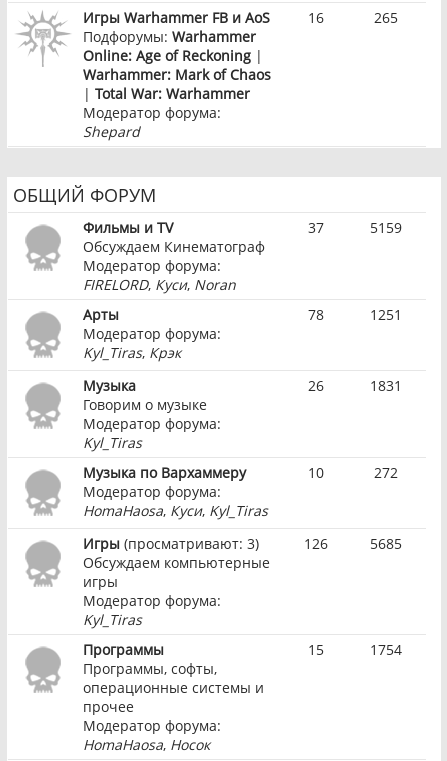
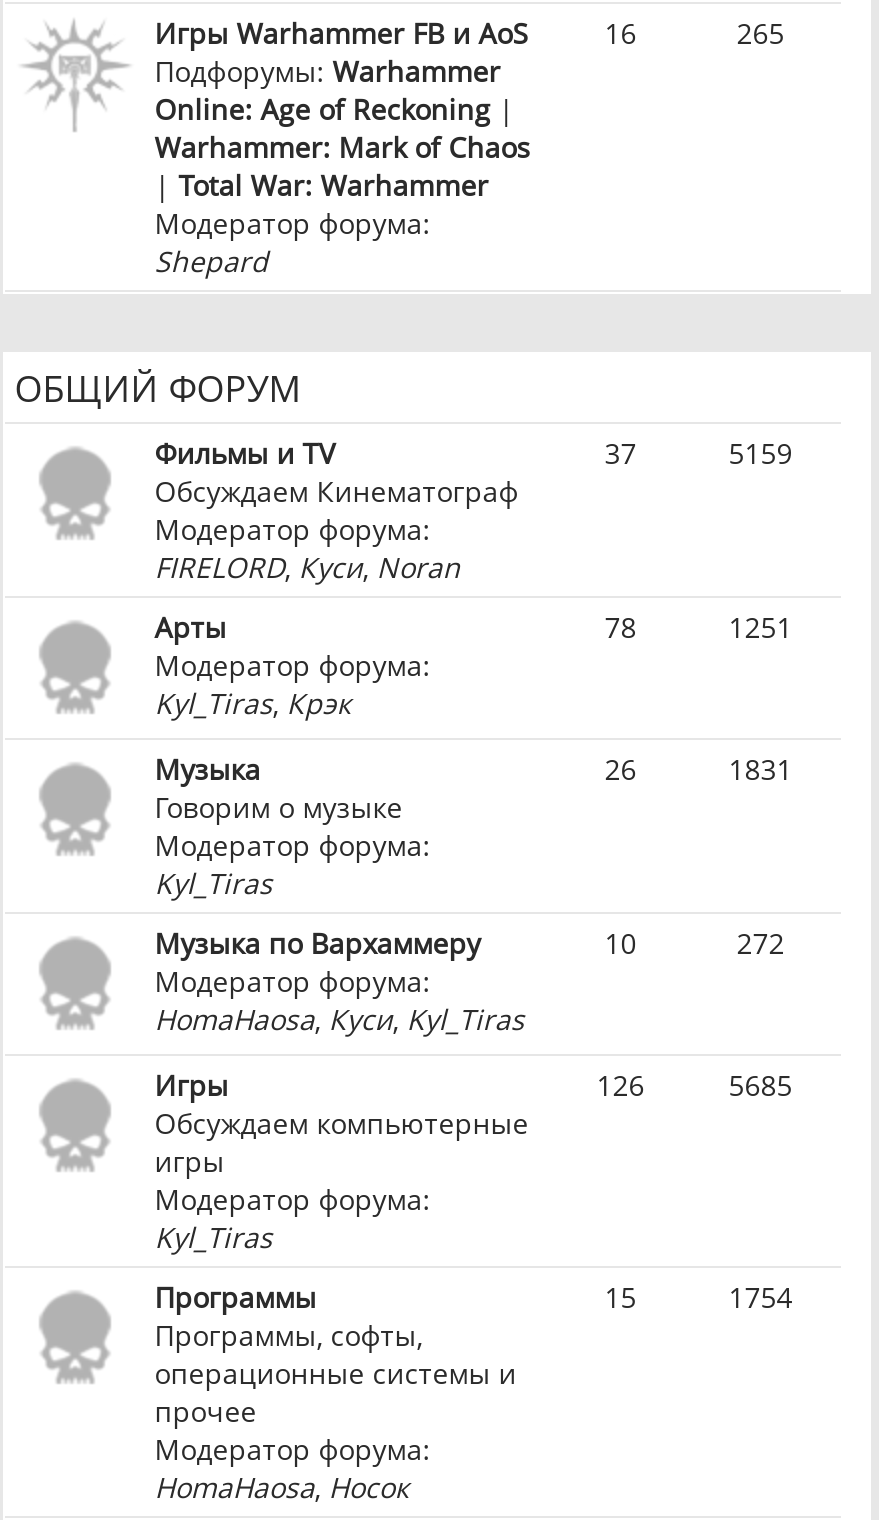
- Игры (просматривают: 3)
+ Игры
